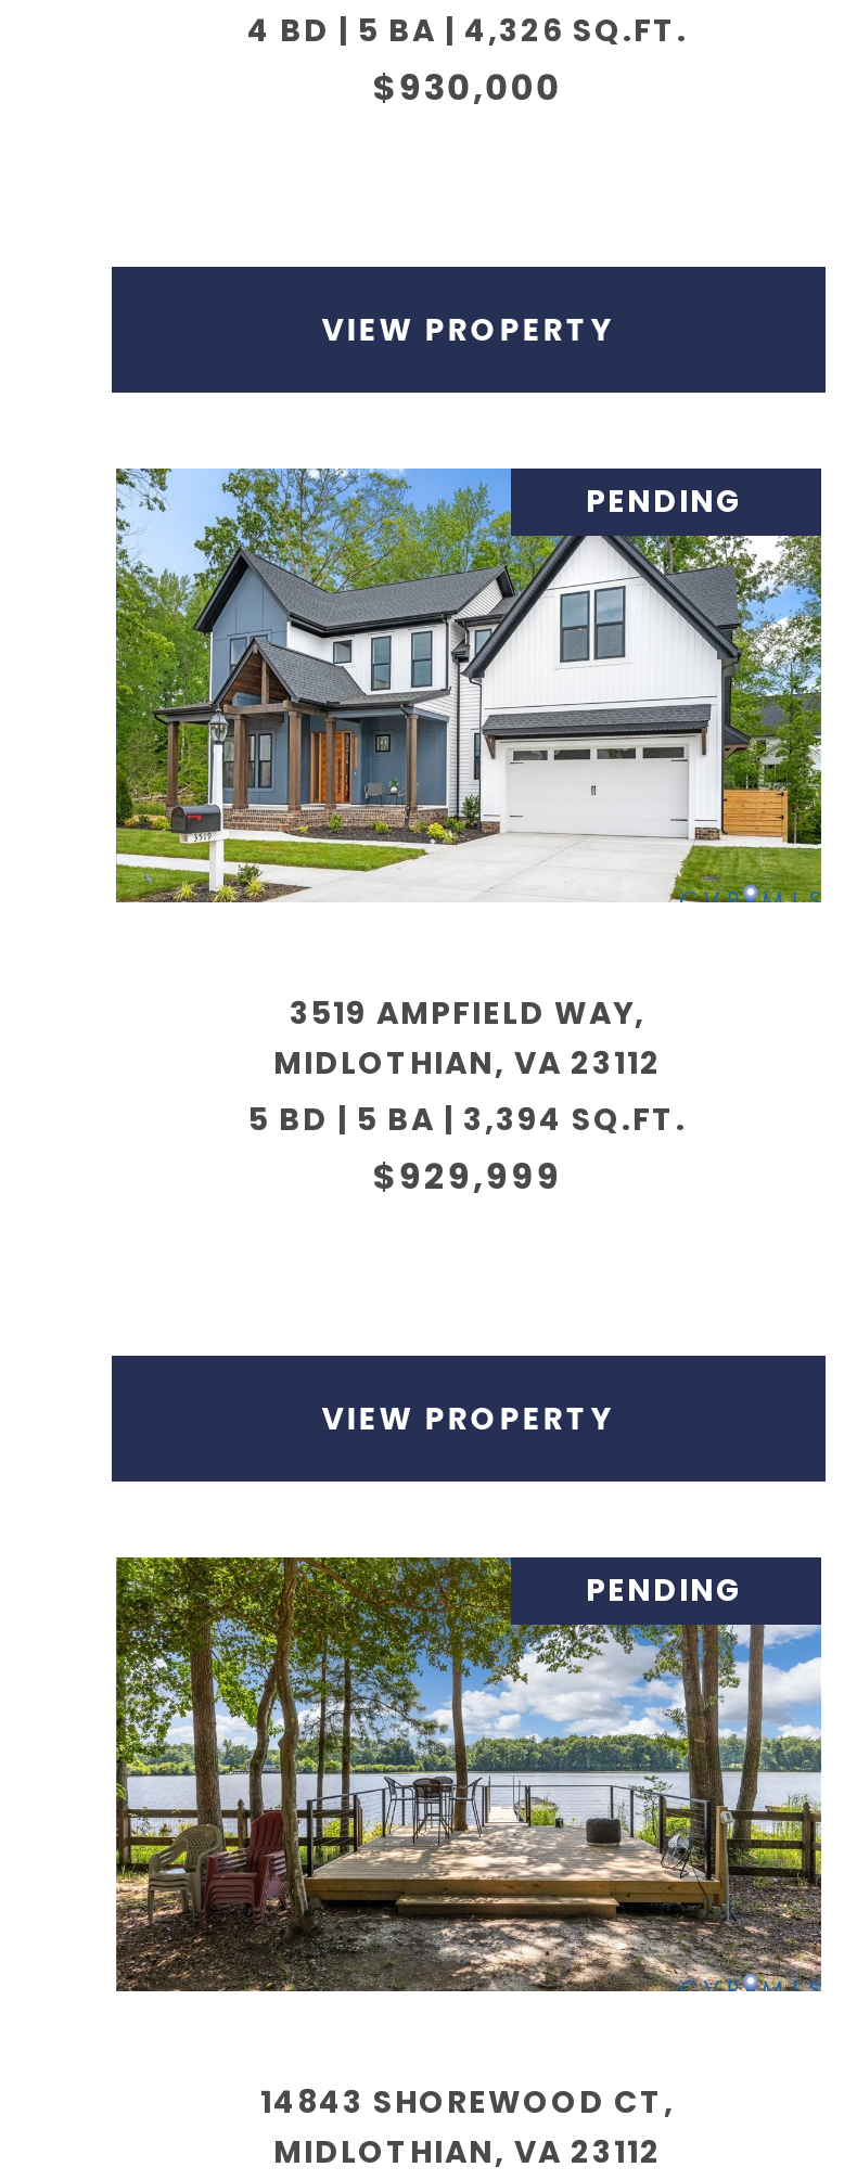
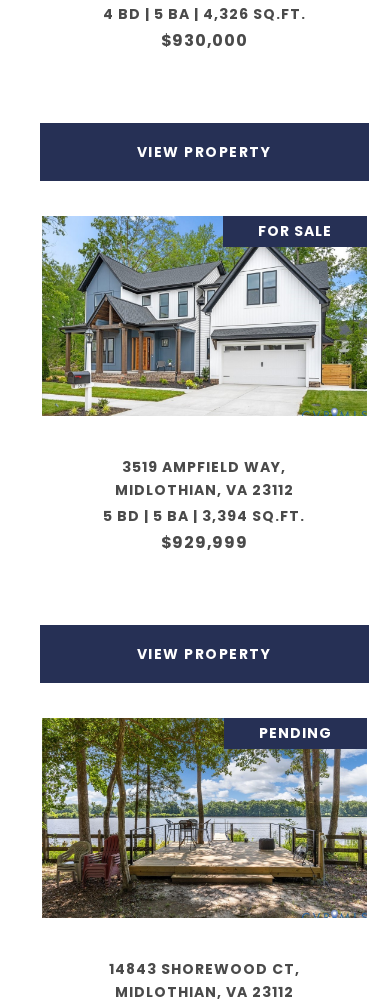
- PENDING
+ FOR SALE
